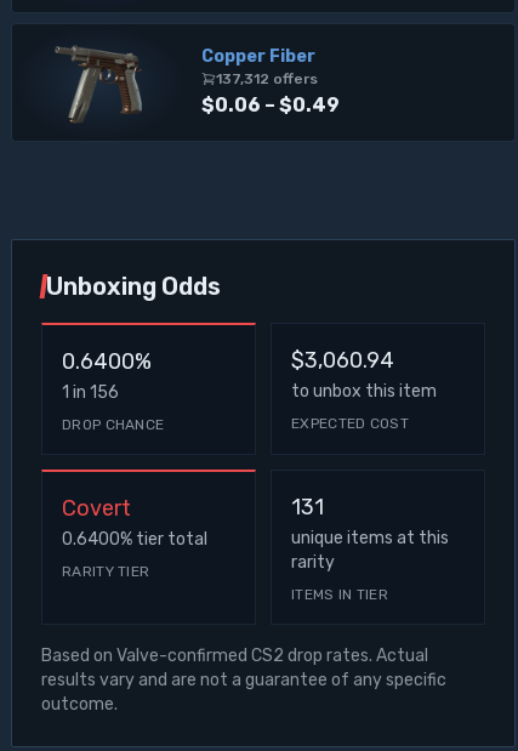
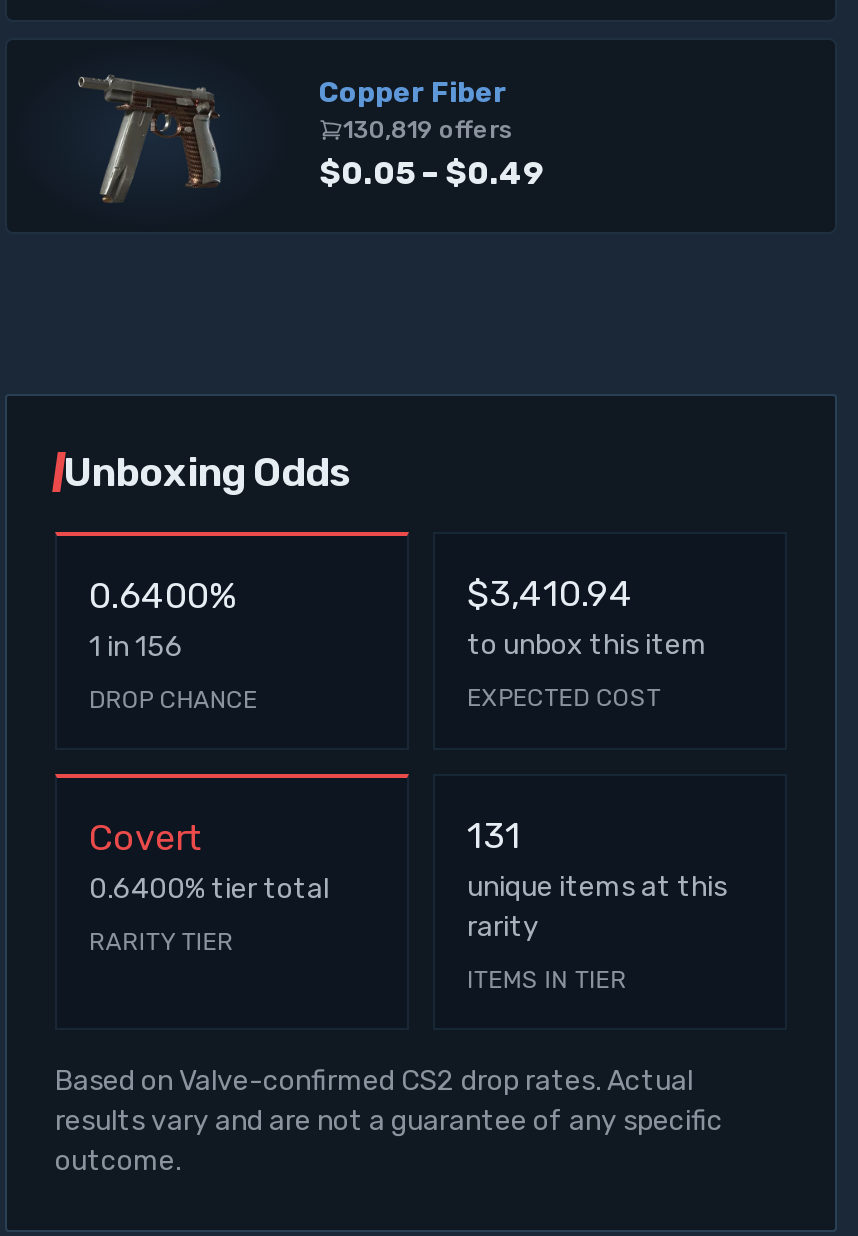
- 137,312 offers
+ 130,819 offers

- $0.06 – $0.49
+ $0.05 – $0.49

- $3,060.94
+ $3,410.94
